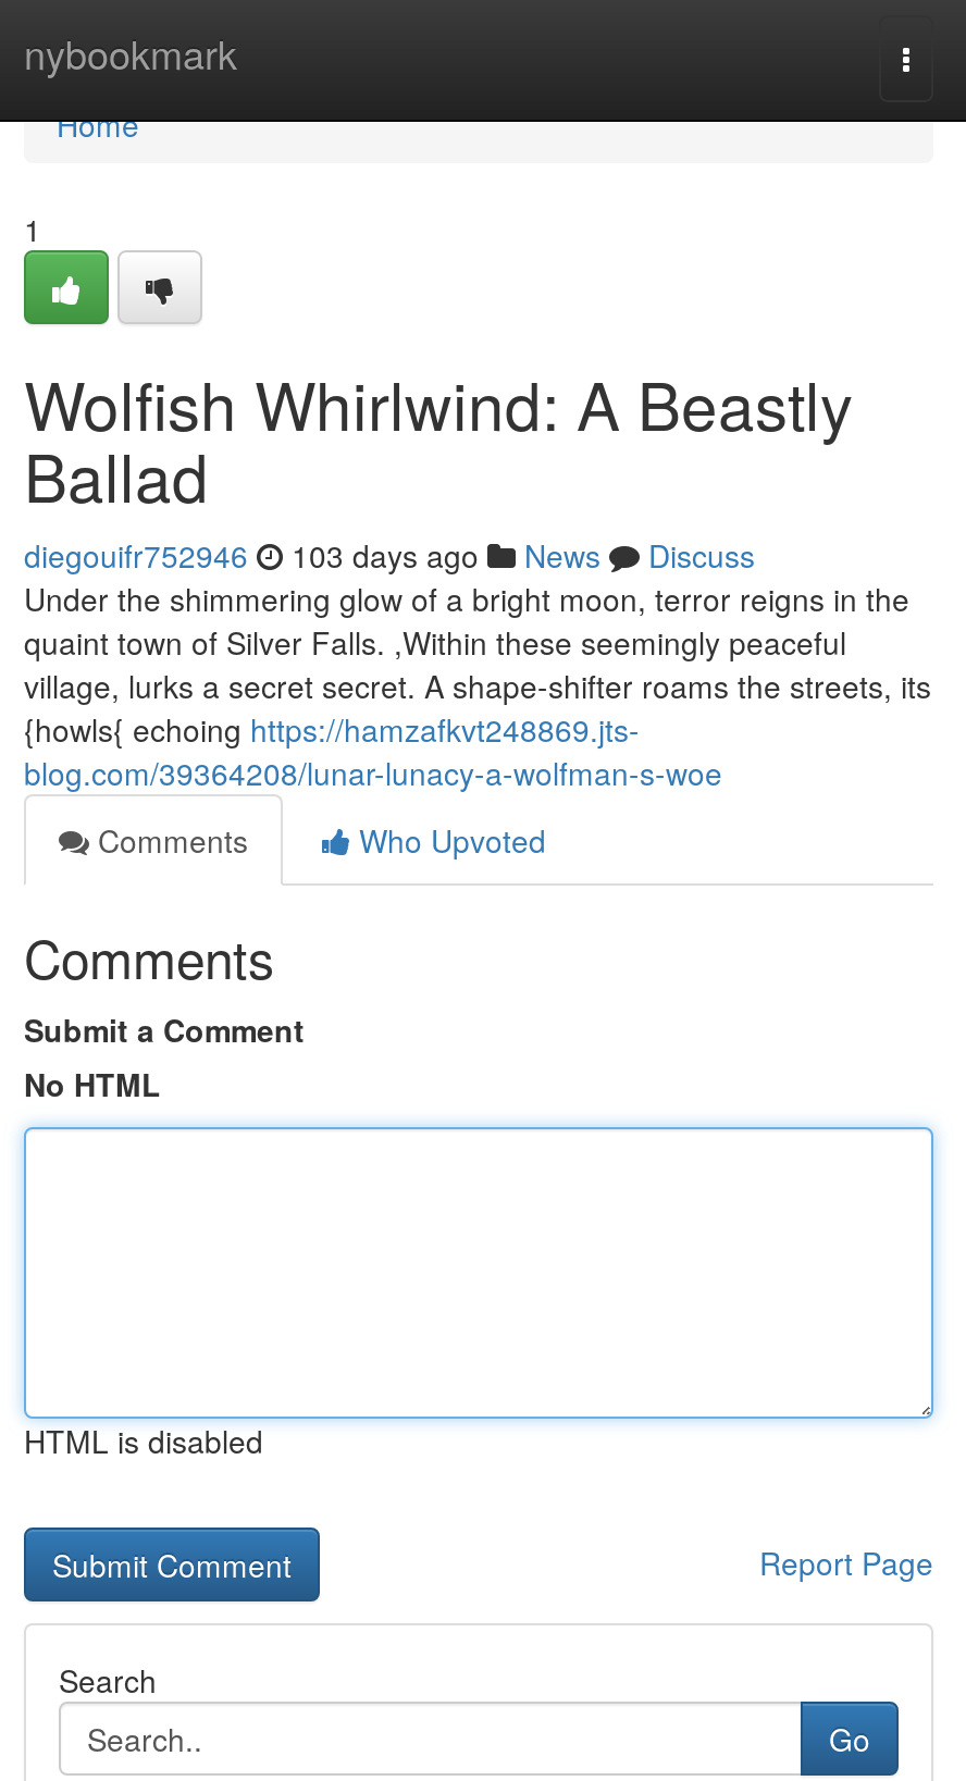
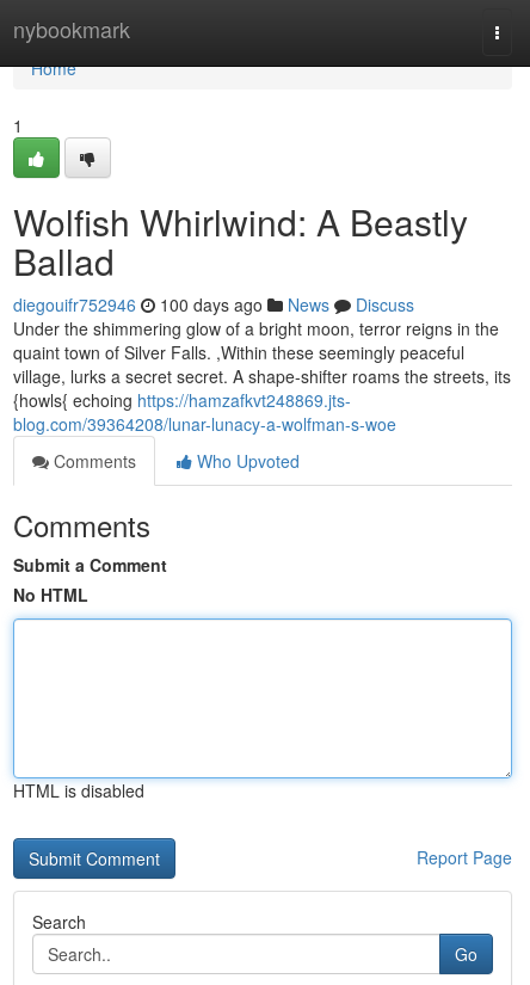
- diegouifr752946 103 days ago News Discuss
+ diegouifr752946 100 days ago News Discuss
